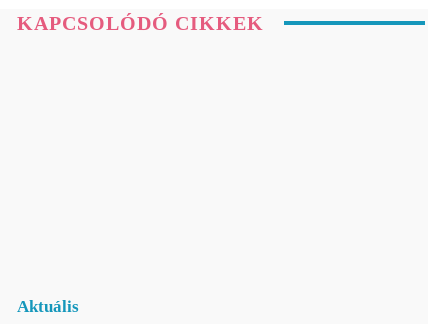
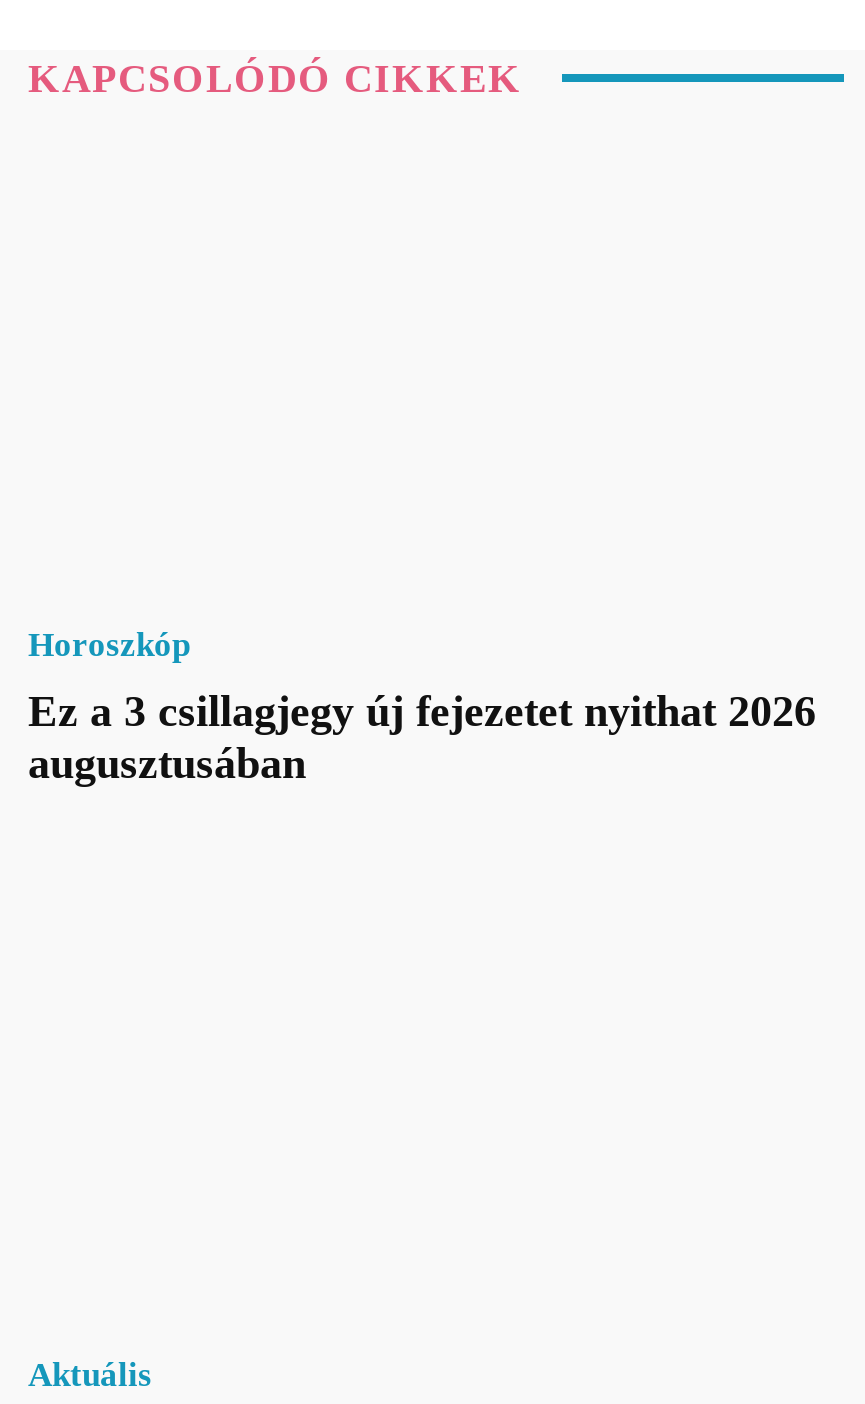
+ Horoszkóp
+ Ez a 3 csillagjegy új fejezetet nyithat 2026
+ augusztusában
